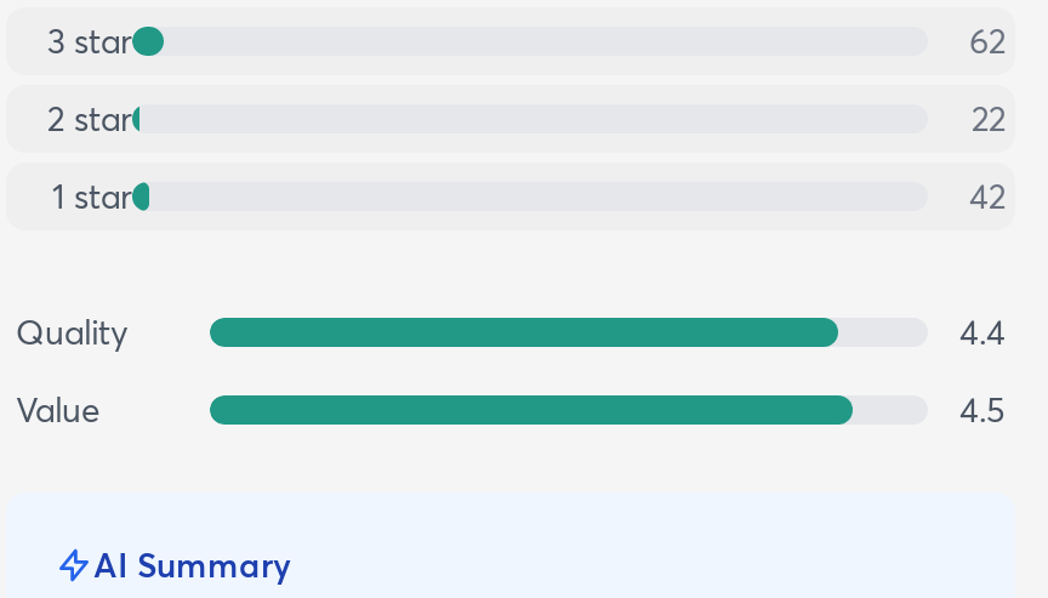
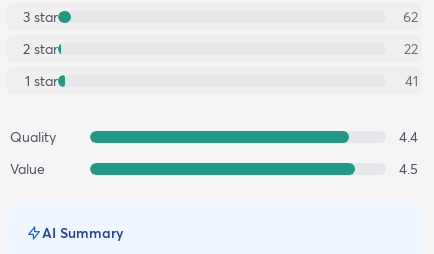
- 42
+ 41
